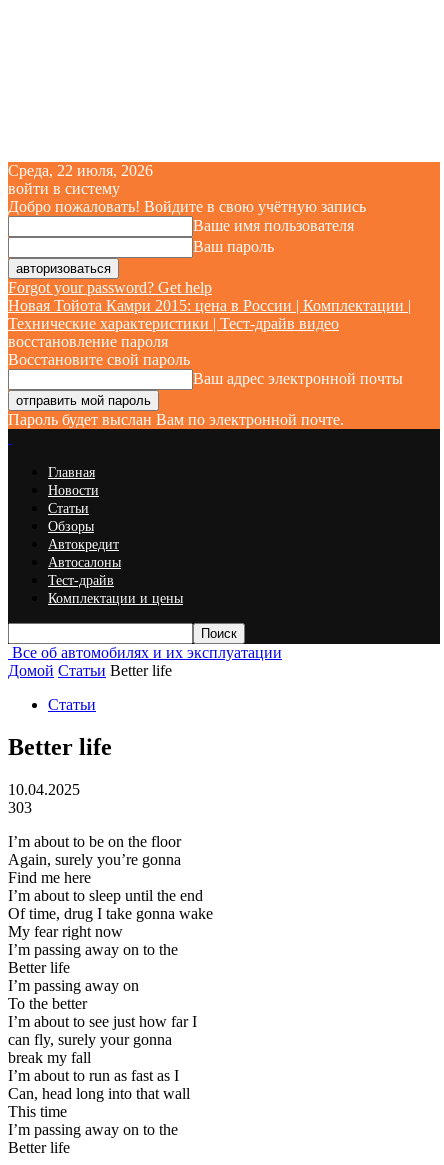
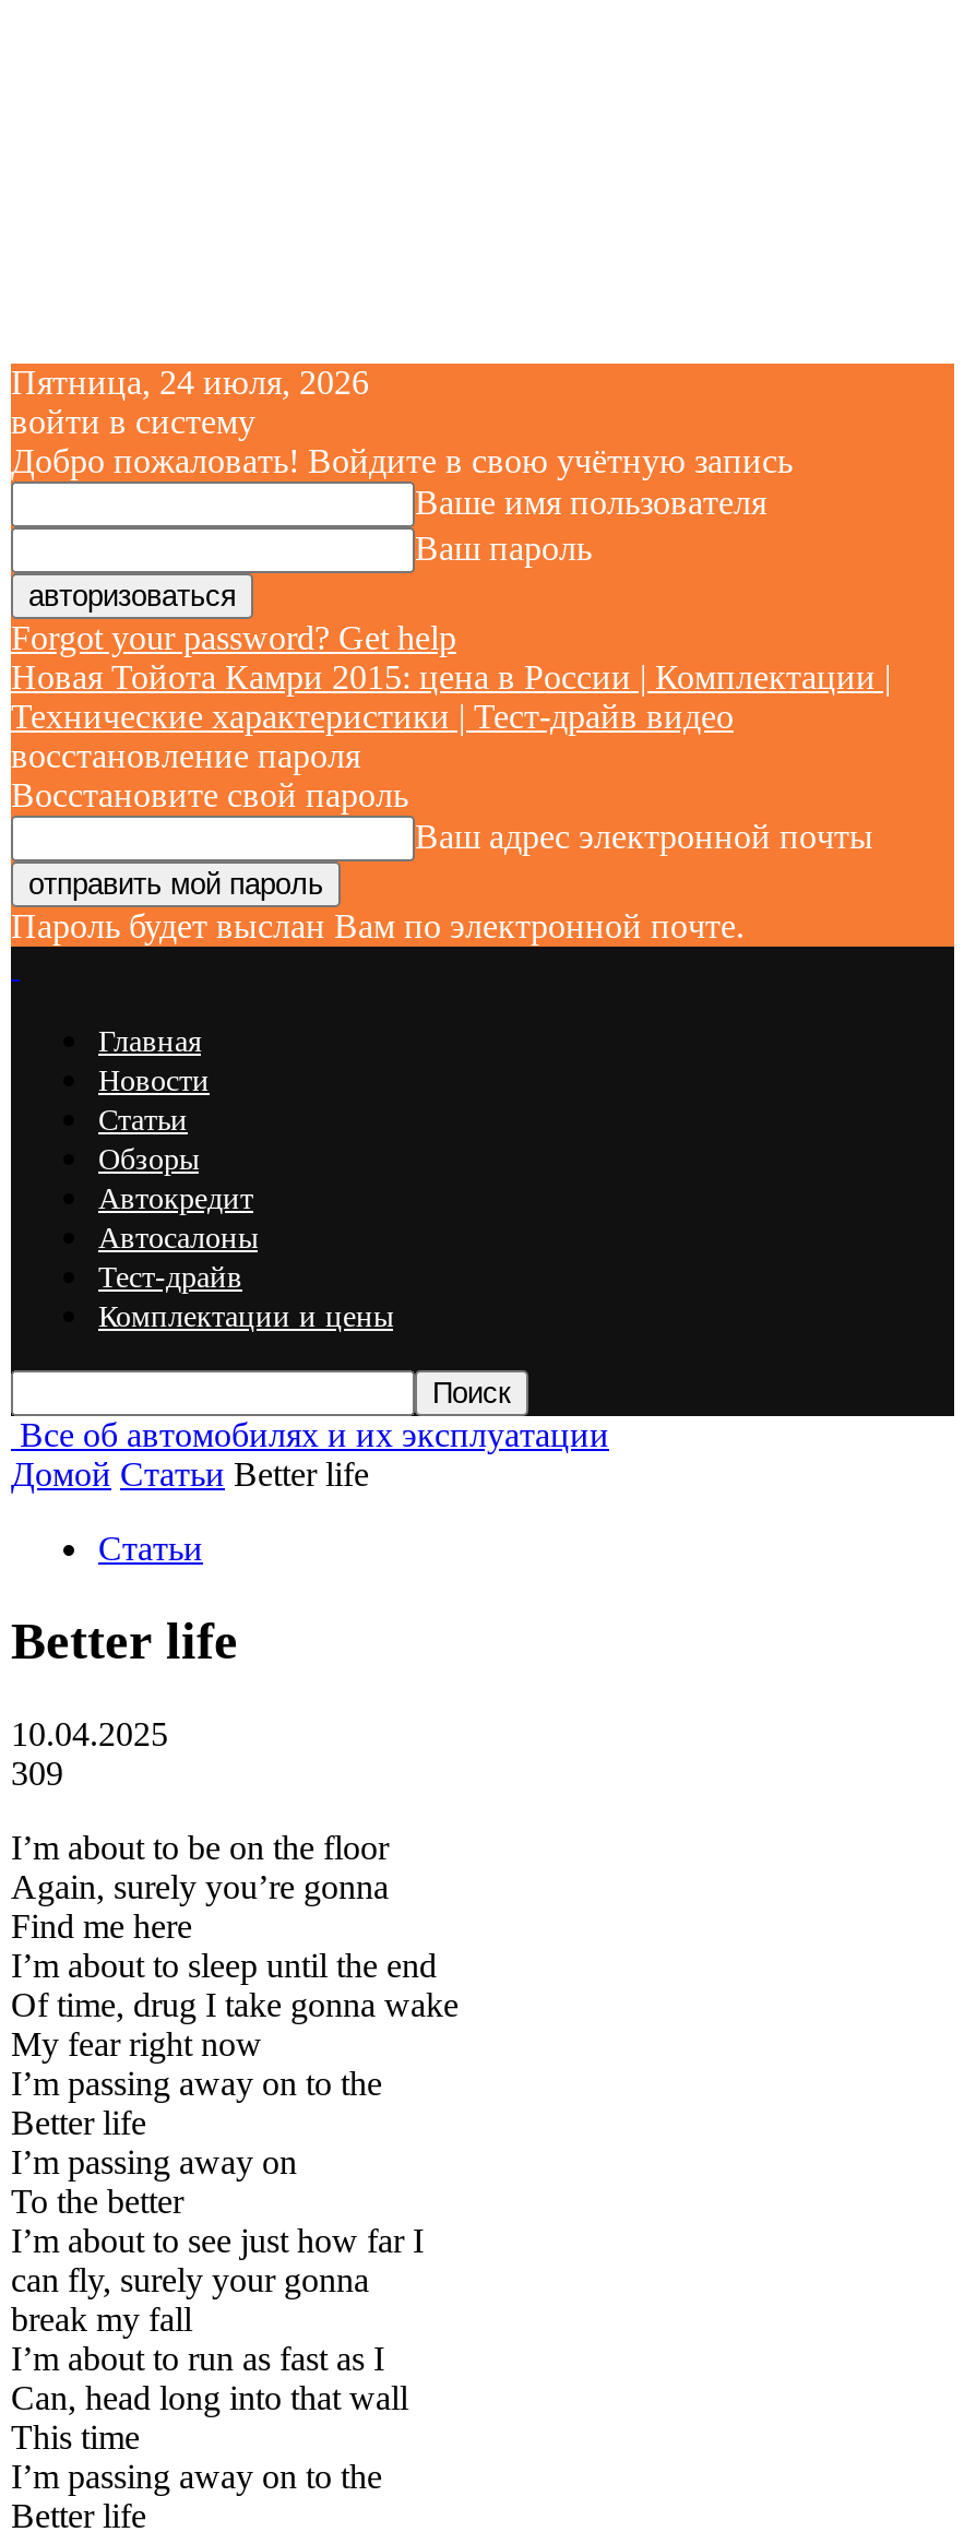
- Среда, 22 июля, 2026
+ Пятница, 24 июля, 2026

- 303
+ 309
